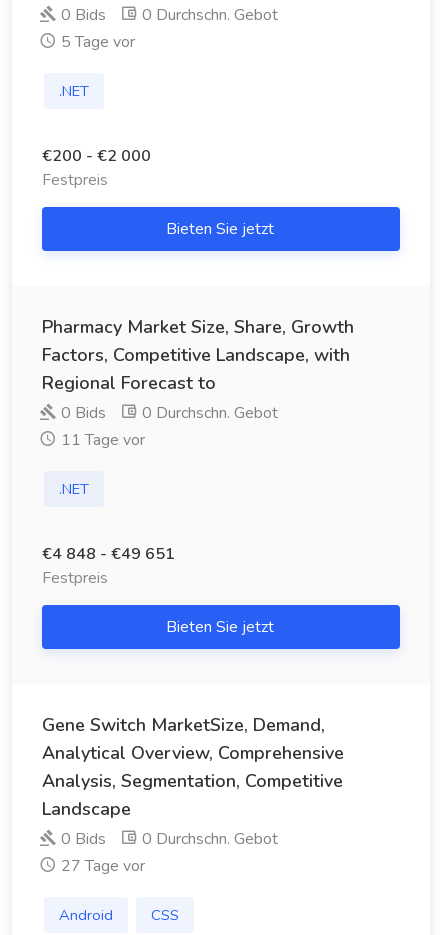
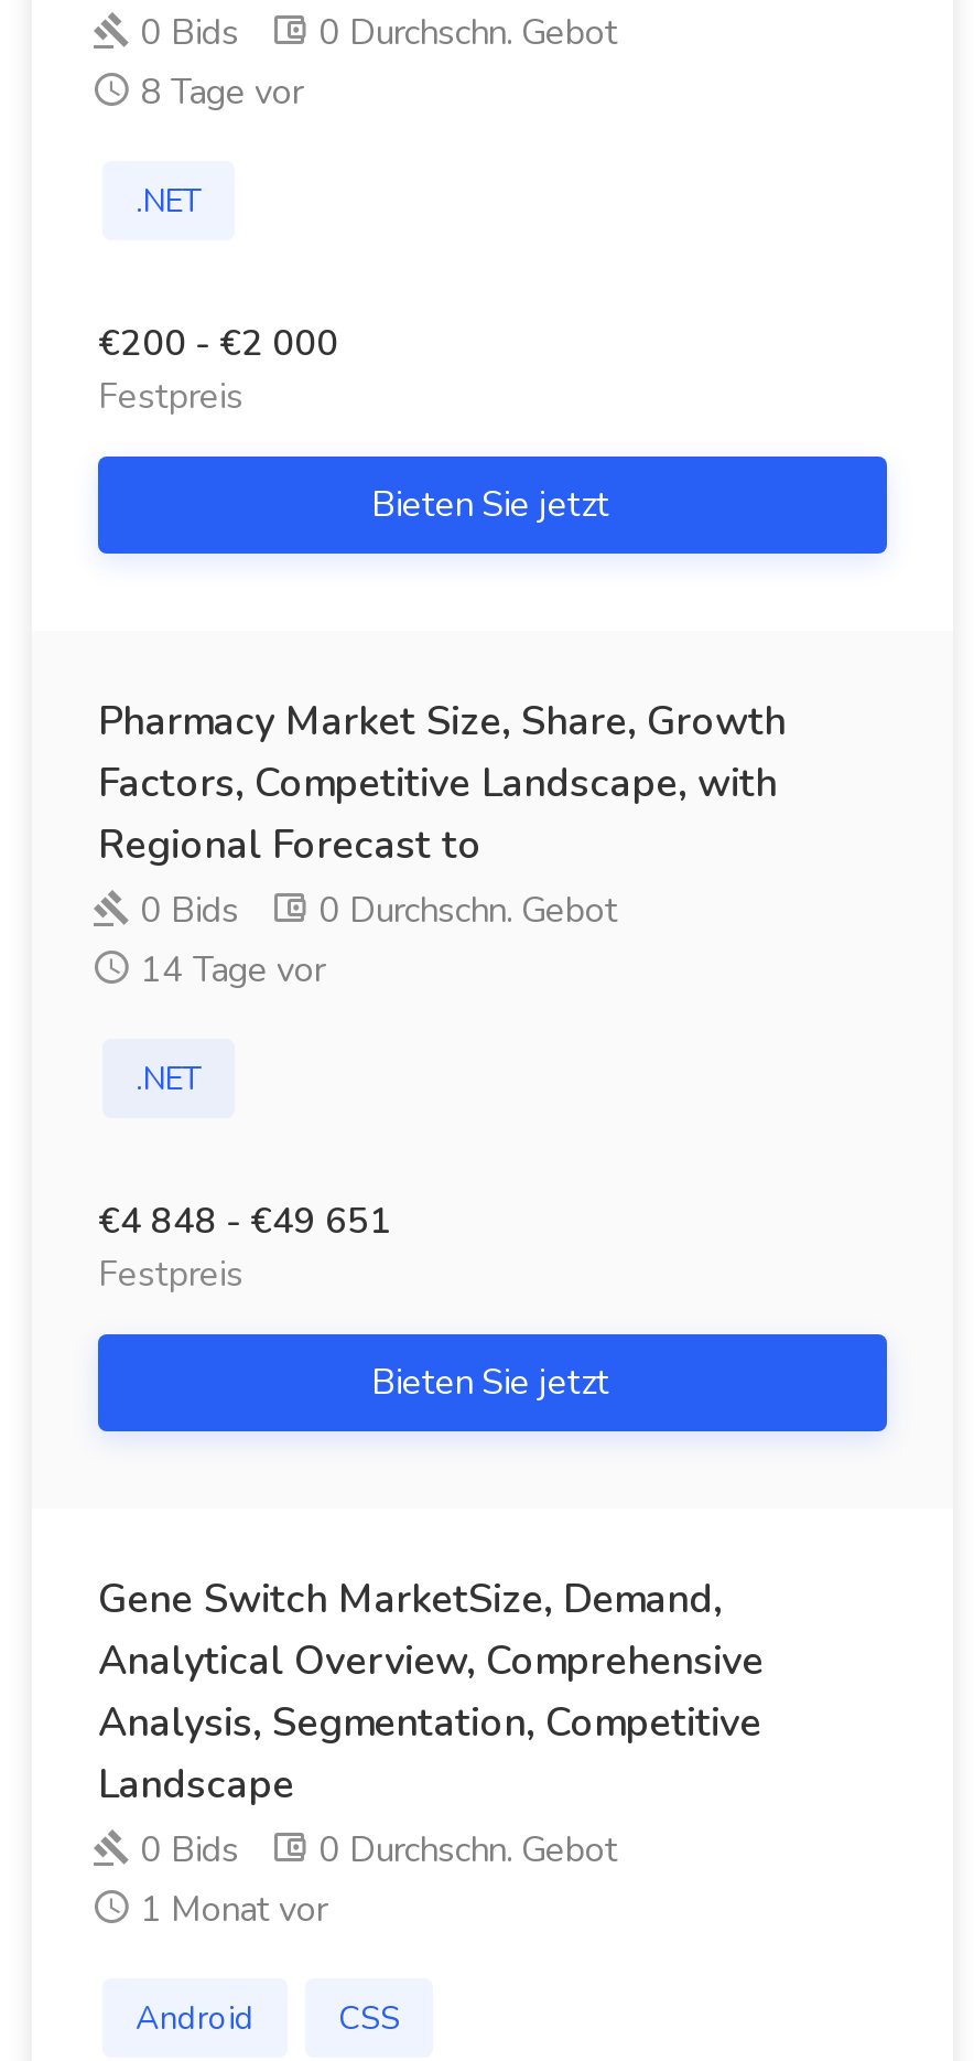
- 5 Tage vor
+ 8 Tage vor

- 11 Tage vor
+ 14 Tage vor

- 27 Tage vor
+ 1 Monat vor
